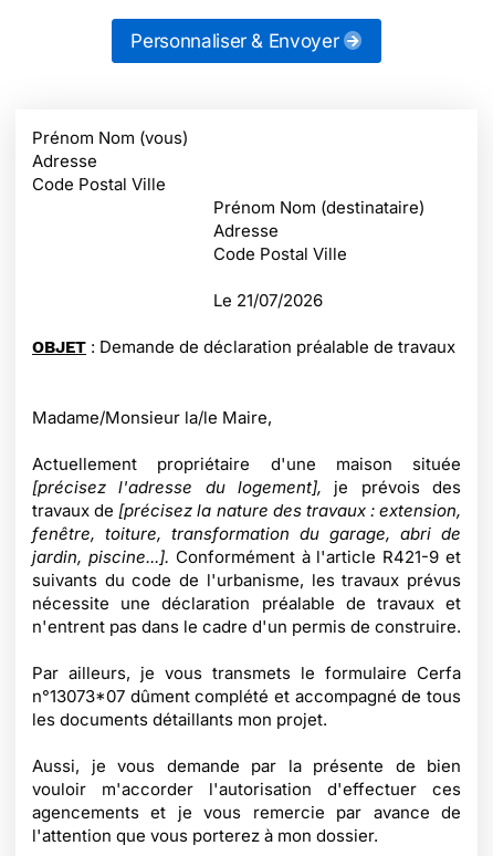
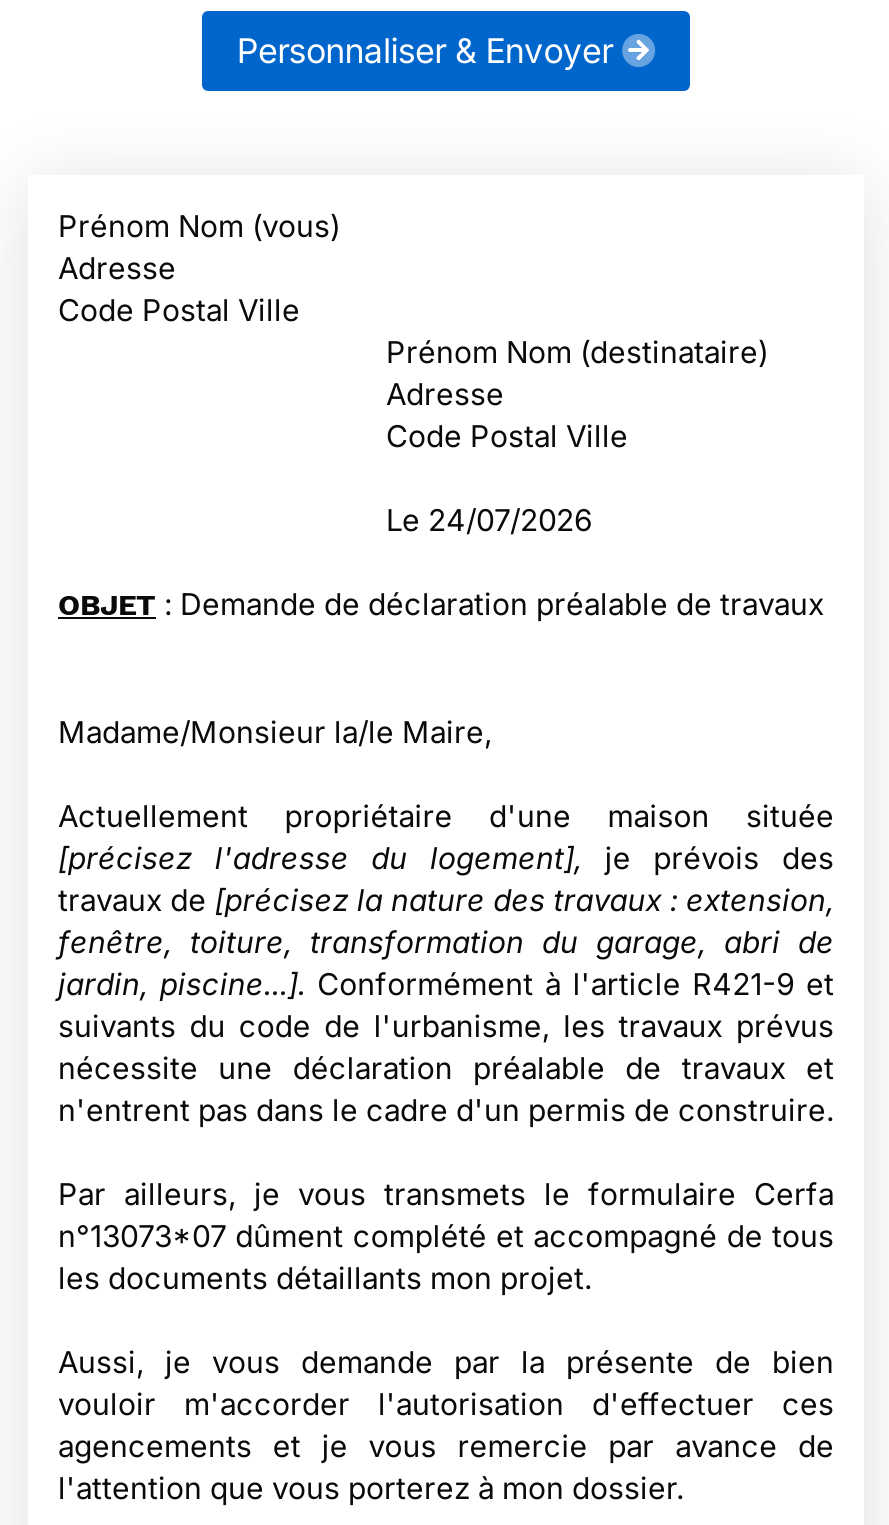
- Le 21/07/2026
+ Le 24/07/2026
